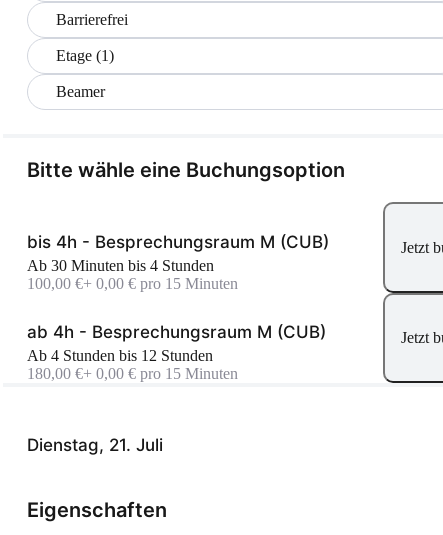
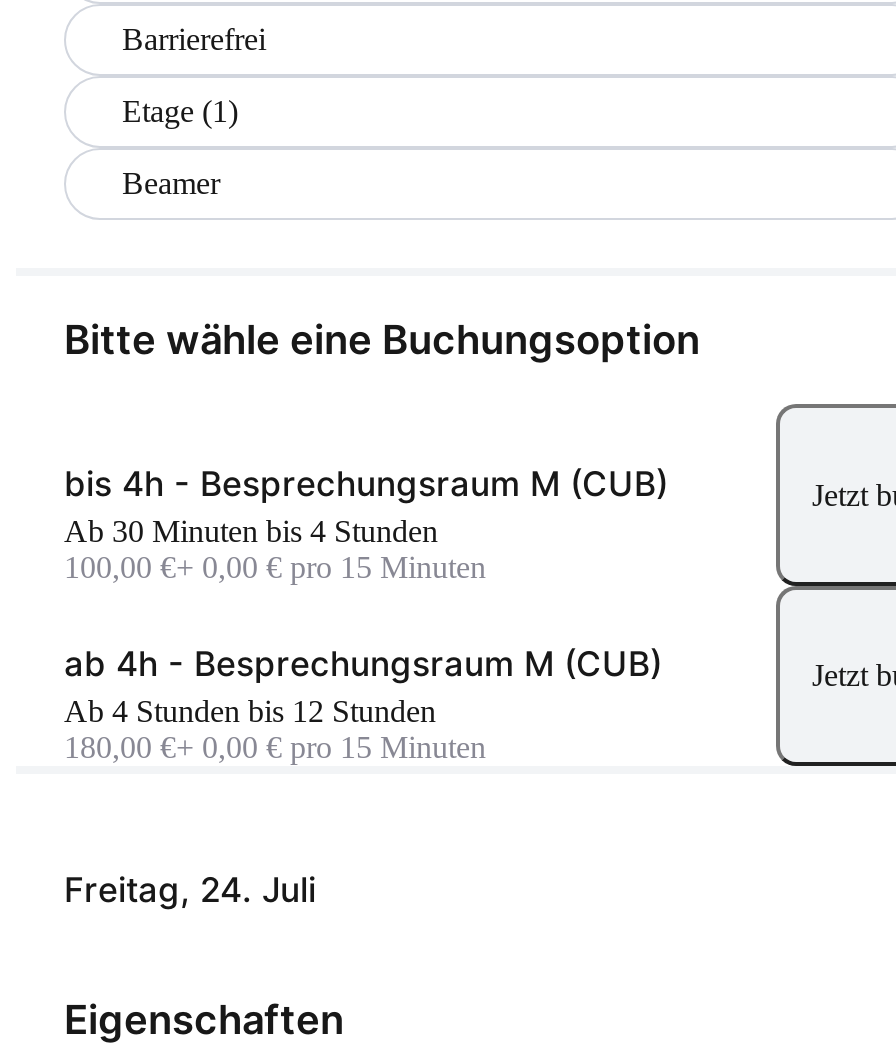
- Dienstag, 21. Juli
+ Freitag, 24. Juli
